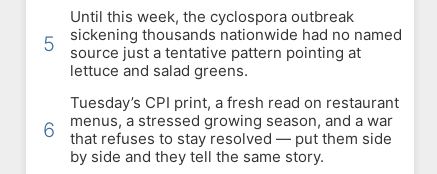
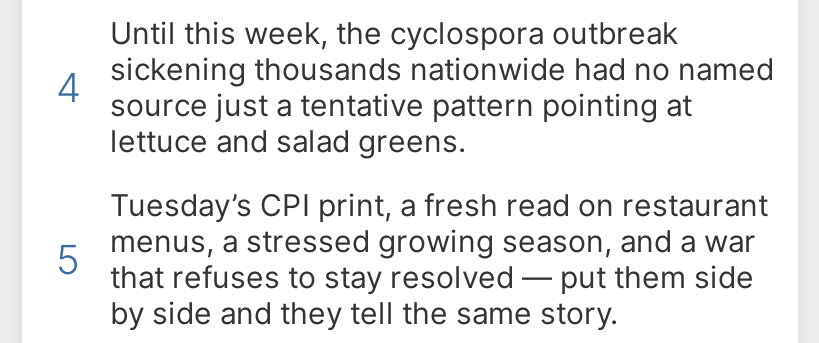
- 5 sickening thousands nationwide had no named source just a tentative pattern pointing at
+ 4 sickening thousands nationwide had no named source just a tentative pattern pointing at

- 6 menus, a stressed growing season, and a war that refuses to stay resolved — put them side
+ 5 menus, a stressed growing season, and a war that refuses to stay resolved — put them side
